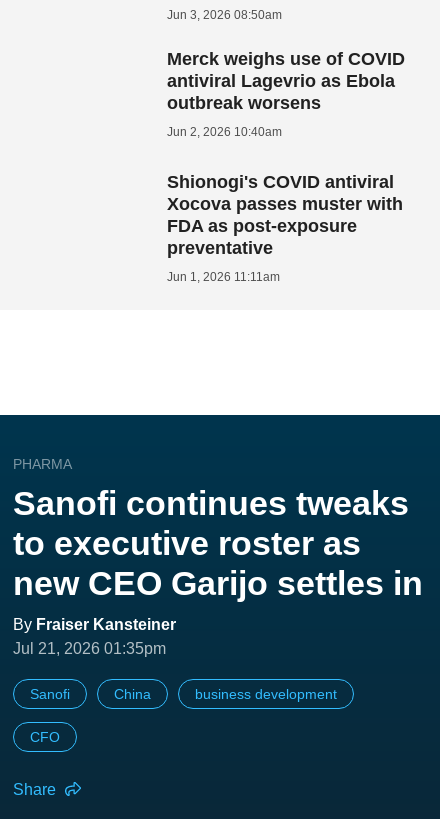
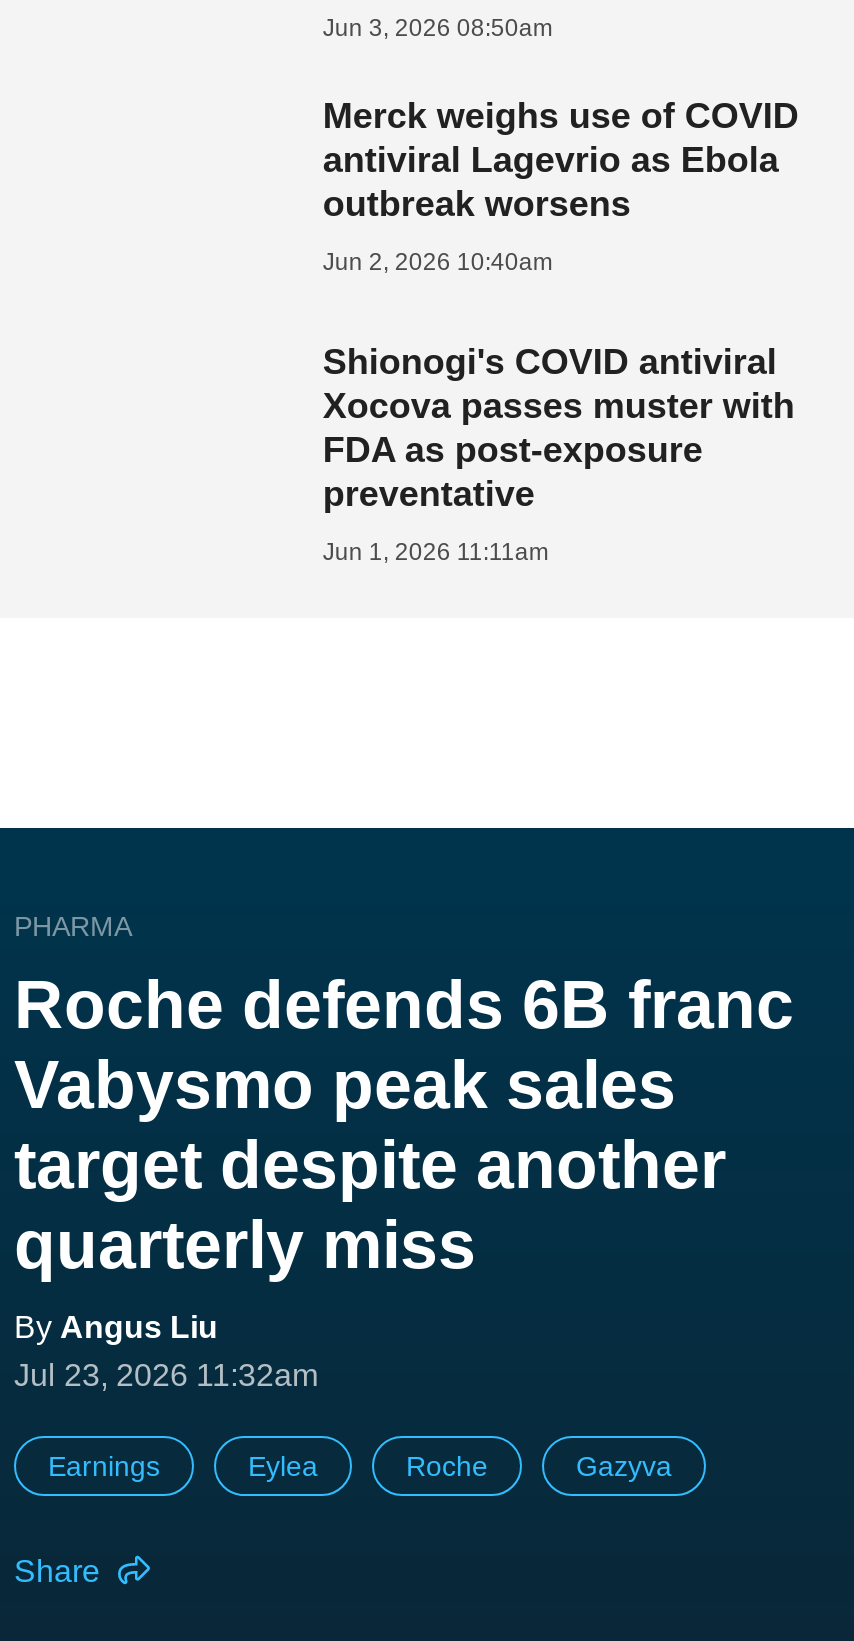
- Sanofi continues tweaks
- to executive roster as
- new CEO Garijo settles in
- By Fraiser Kansteiner
- Jul 21, 2026 01:35pm
- Sanofi
- China
- business development
- CFO
+ Roche defends 6B franc
+ Vabysmo peak sales
+ target despite another
+ quarterly miss
+ By Angus Liu
+ Jul 23, 2026 11:32am
+ Earnings
+ Eylea
+ Roche
+ Gazyva
